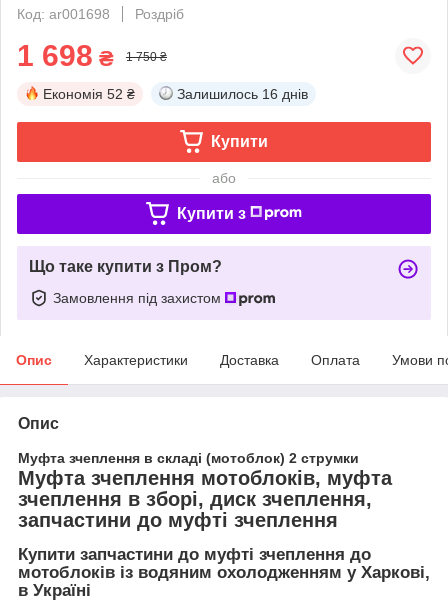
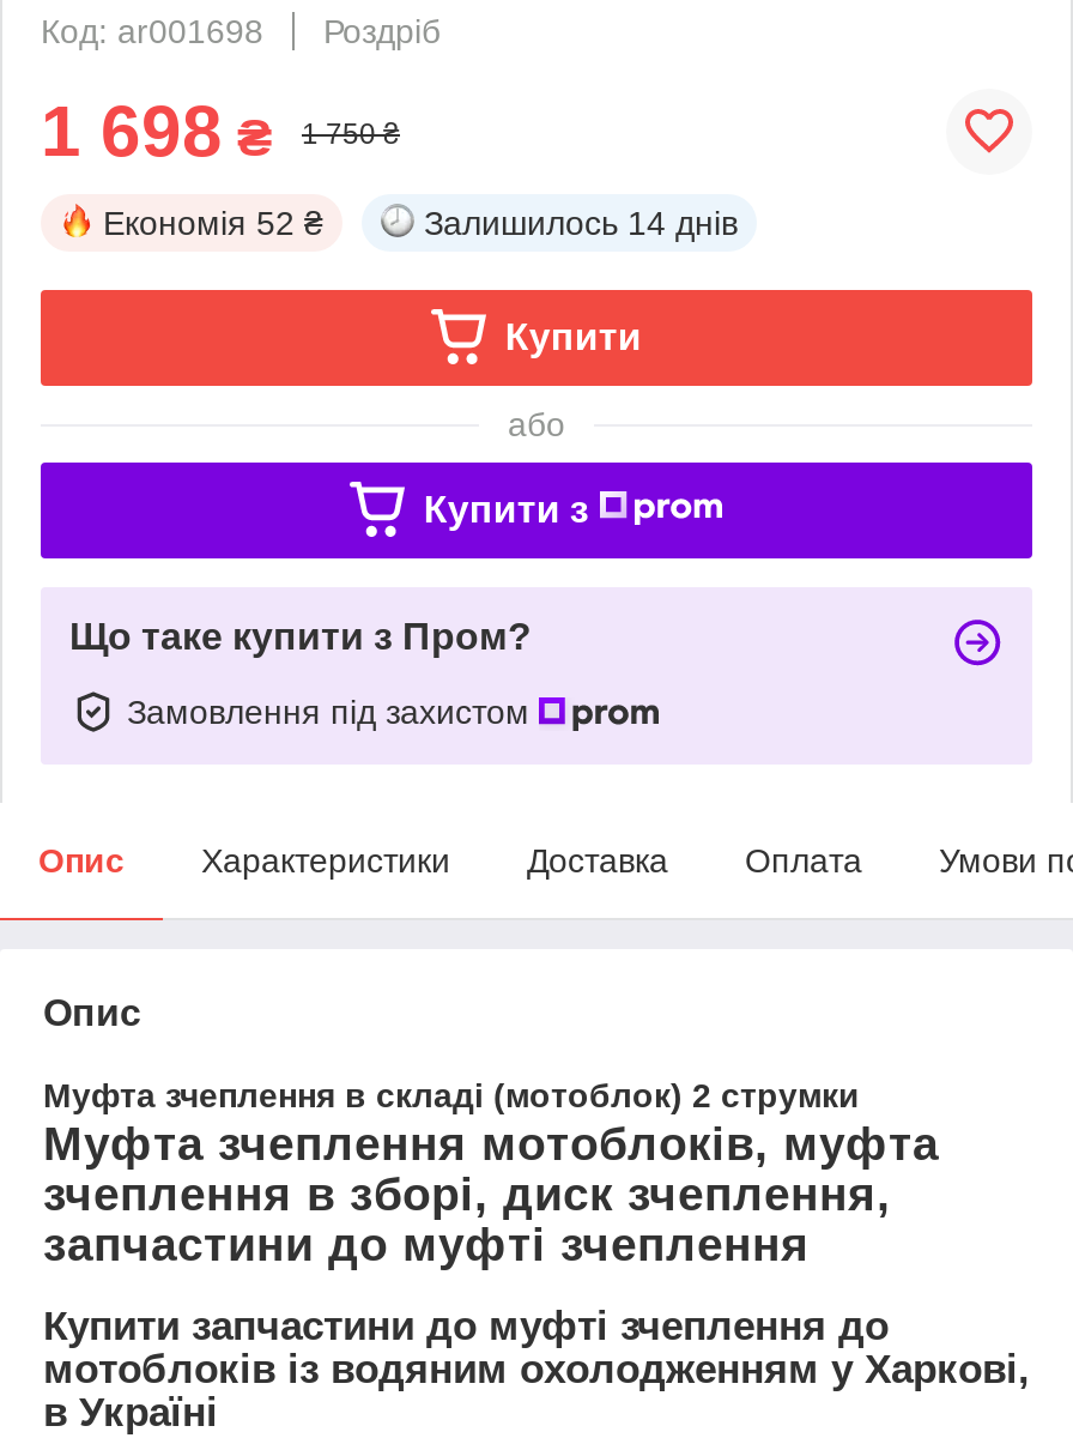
- Залишилось 16 днів
+ Залишилось 14 днів
